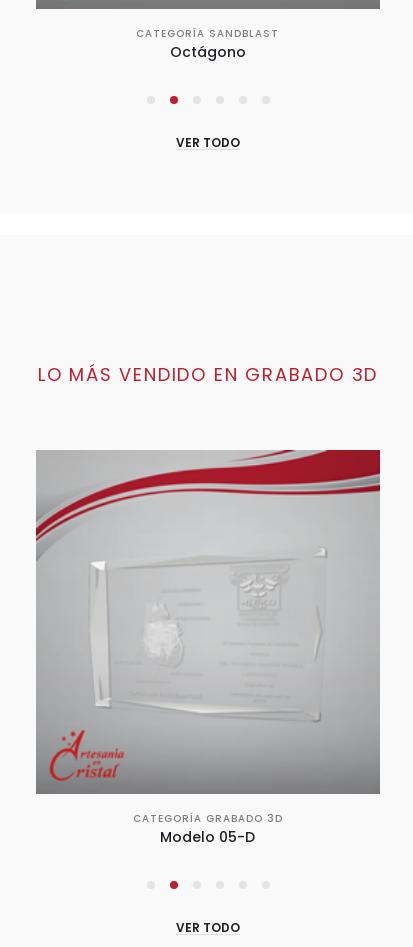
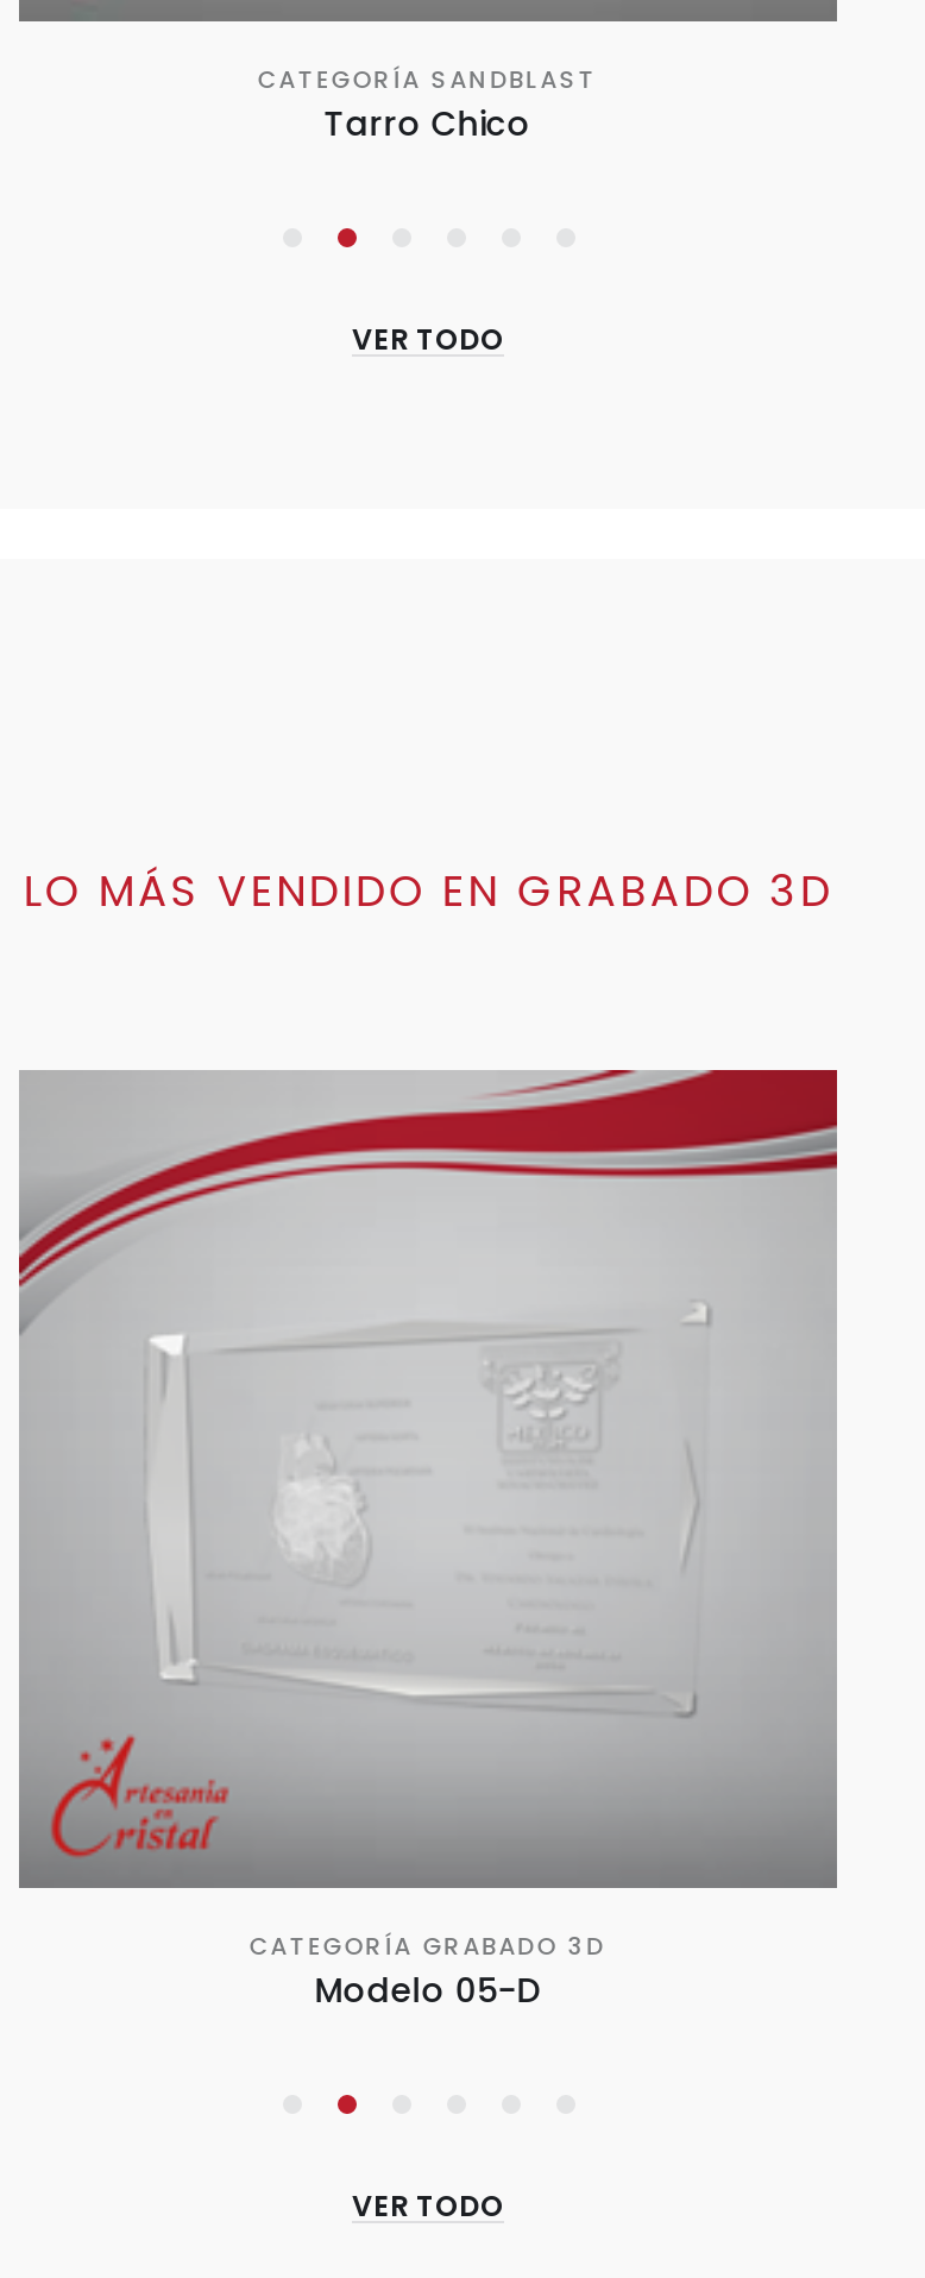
- Octágono
+ Tarro Chico
